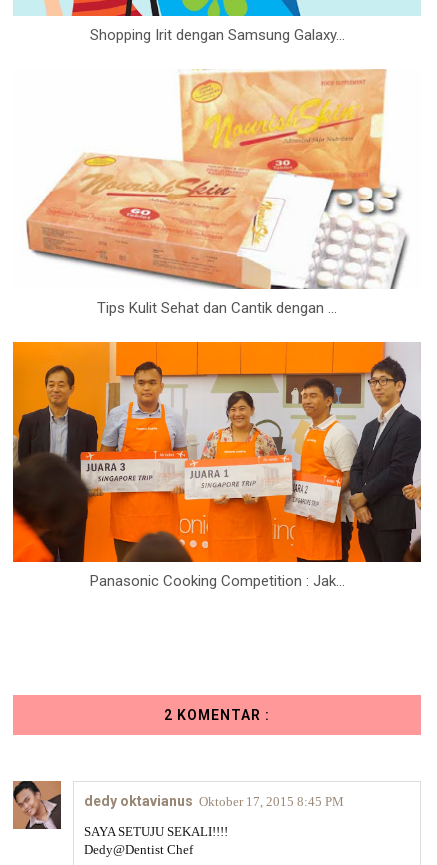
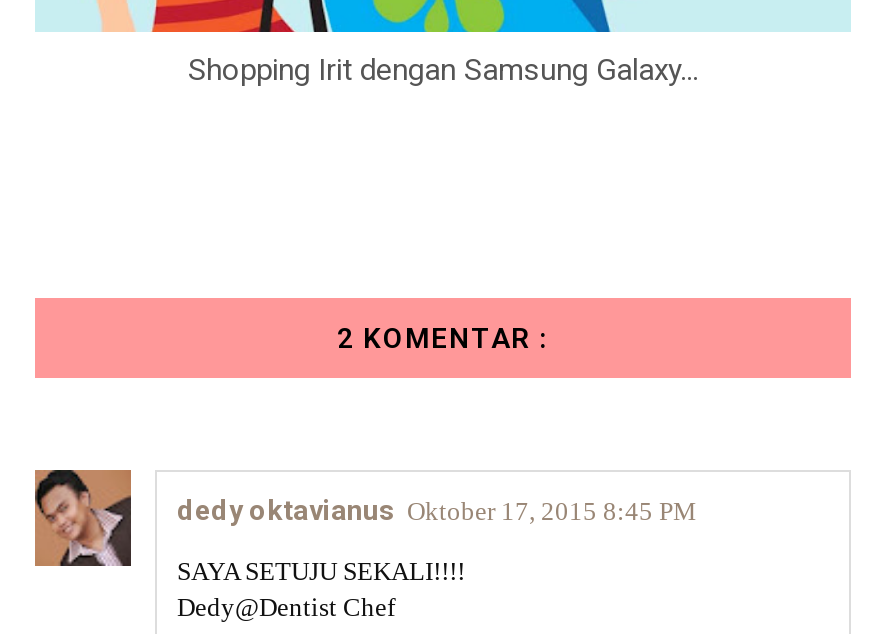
- [image]
- Tips Kulit Sehat dan Cantik dengan ...

- [image]
- Panasonic Cooking Competition : Jak...
